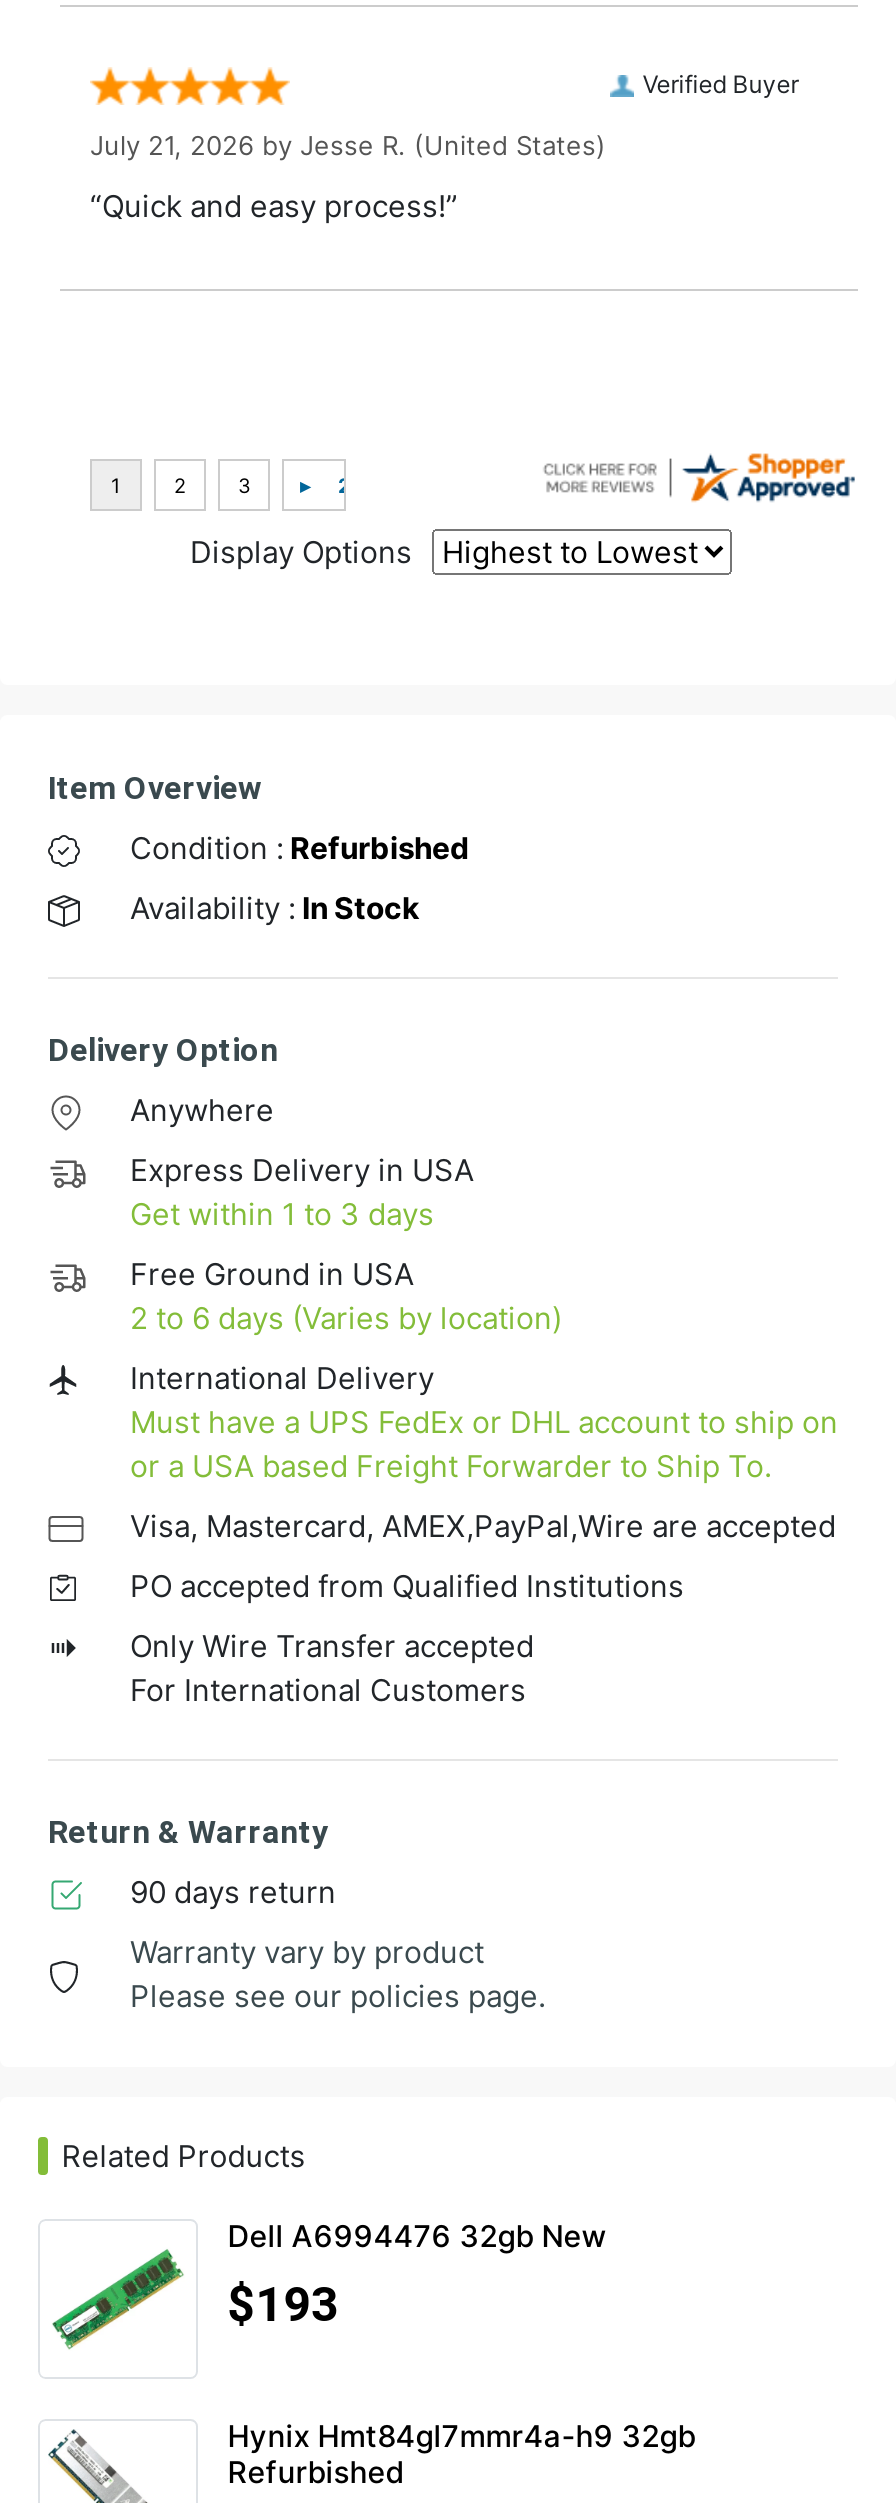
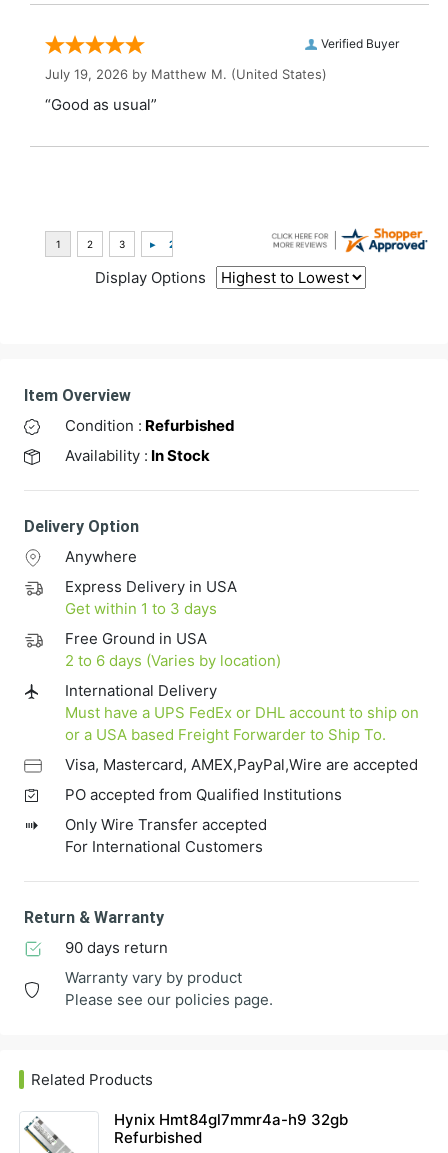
- July 21, 2026 by Jesse R. (United States)
+ July 19, 2026 by Matthew M. (United States)

- “Quick and easy process!”
+ “Good as usual”

- [image]
- Dell A6994476 32gb New
- $193
